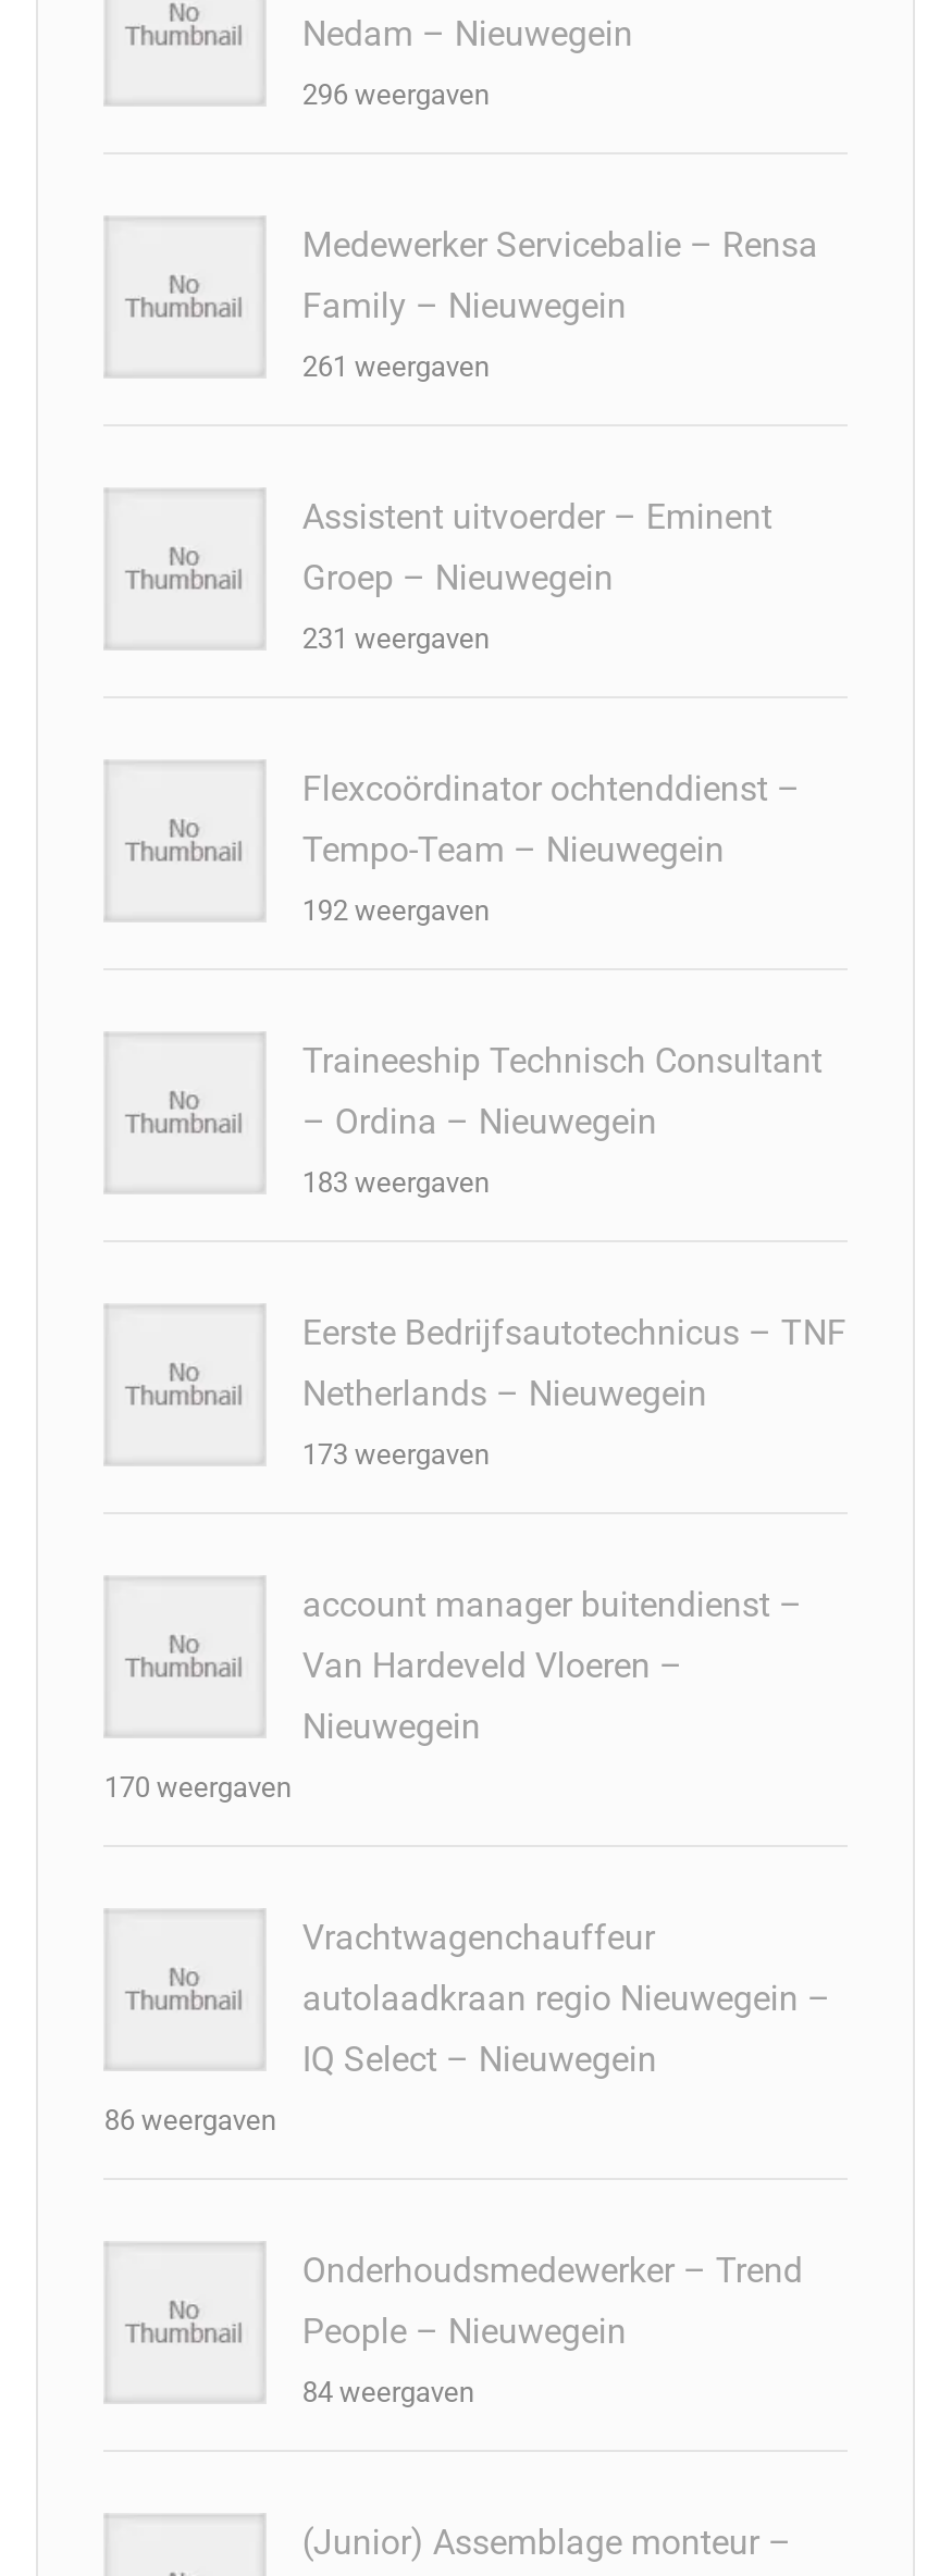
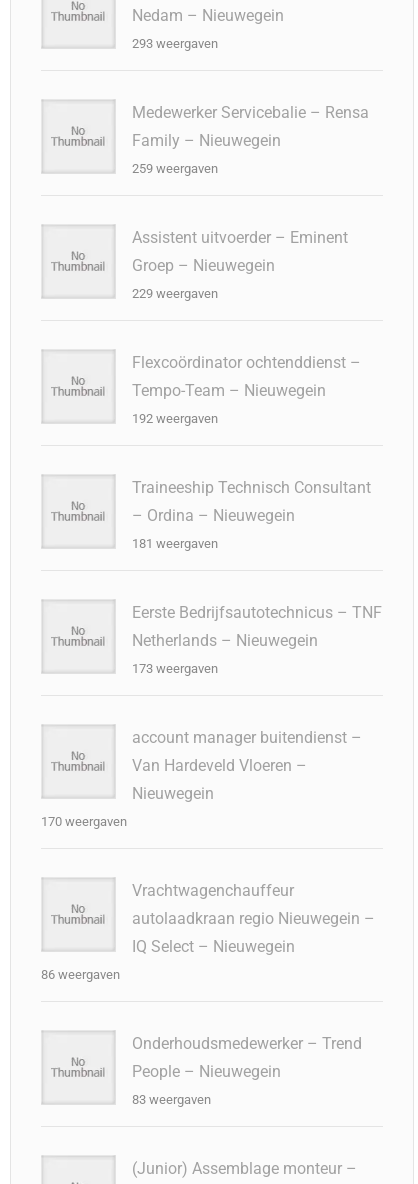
- 296 weergaven
+ 293 weergaven

- 261 weergaven
+ 259 weergaven

- 231 weergaven
+ 229 weergaven

- 183 weergaven
+ 181 weergaven

- 84 weergaven
+ 83 weergaven
